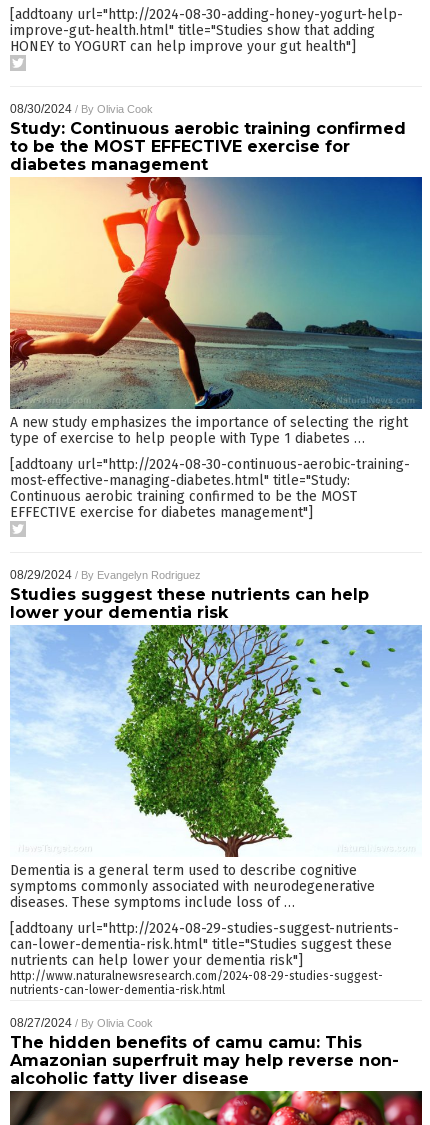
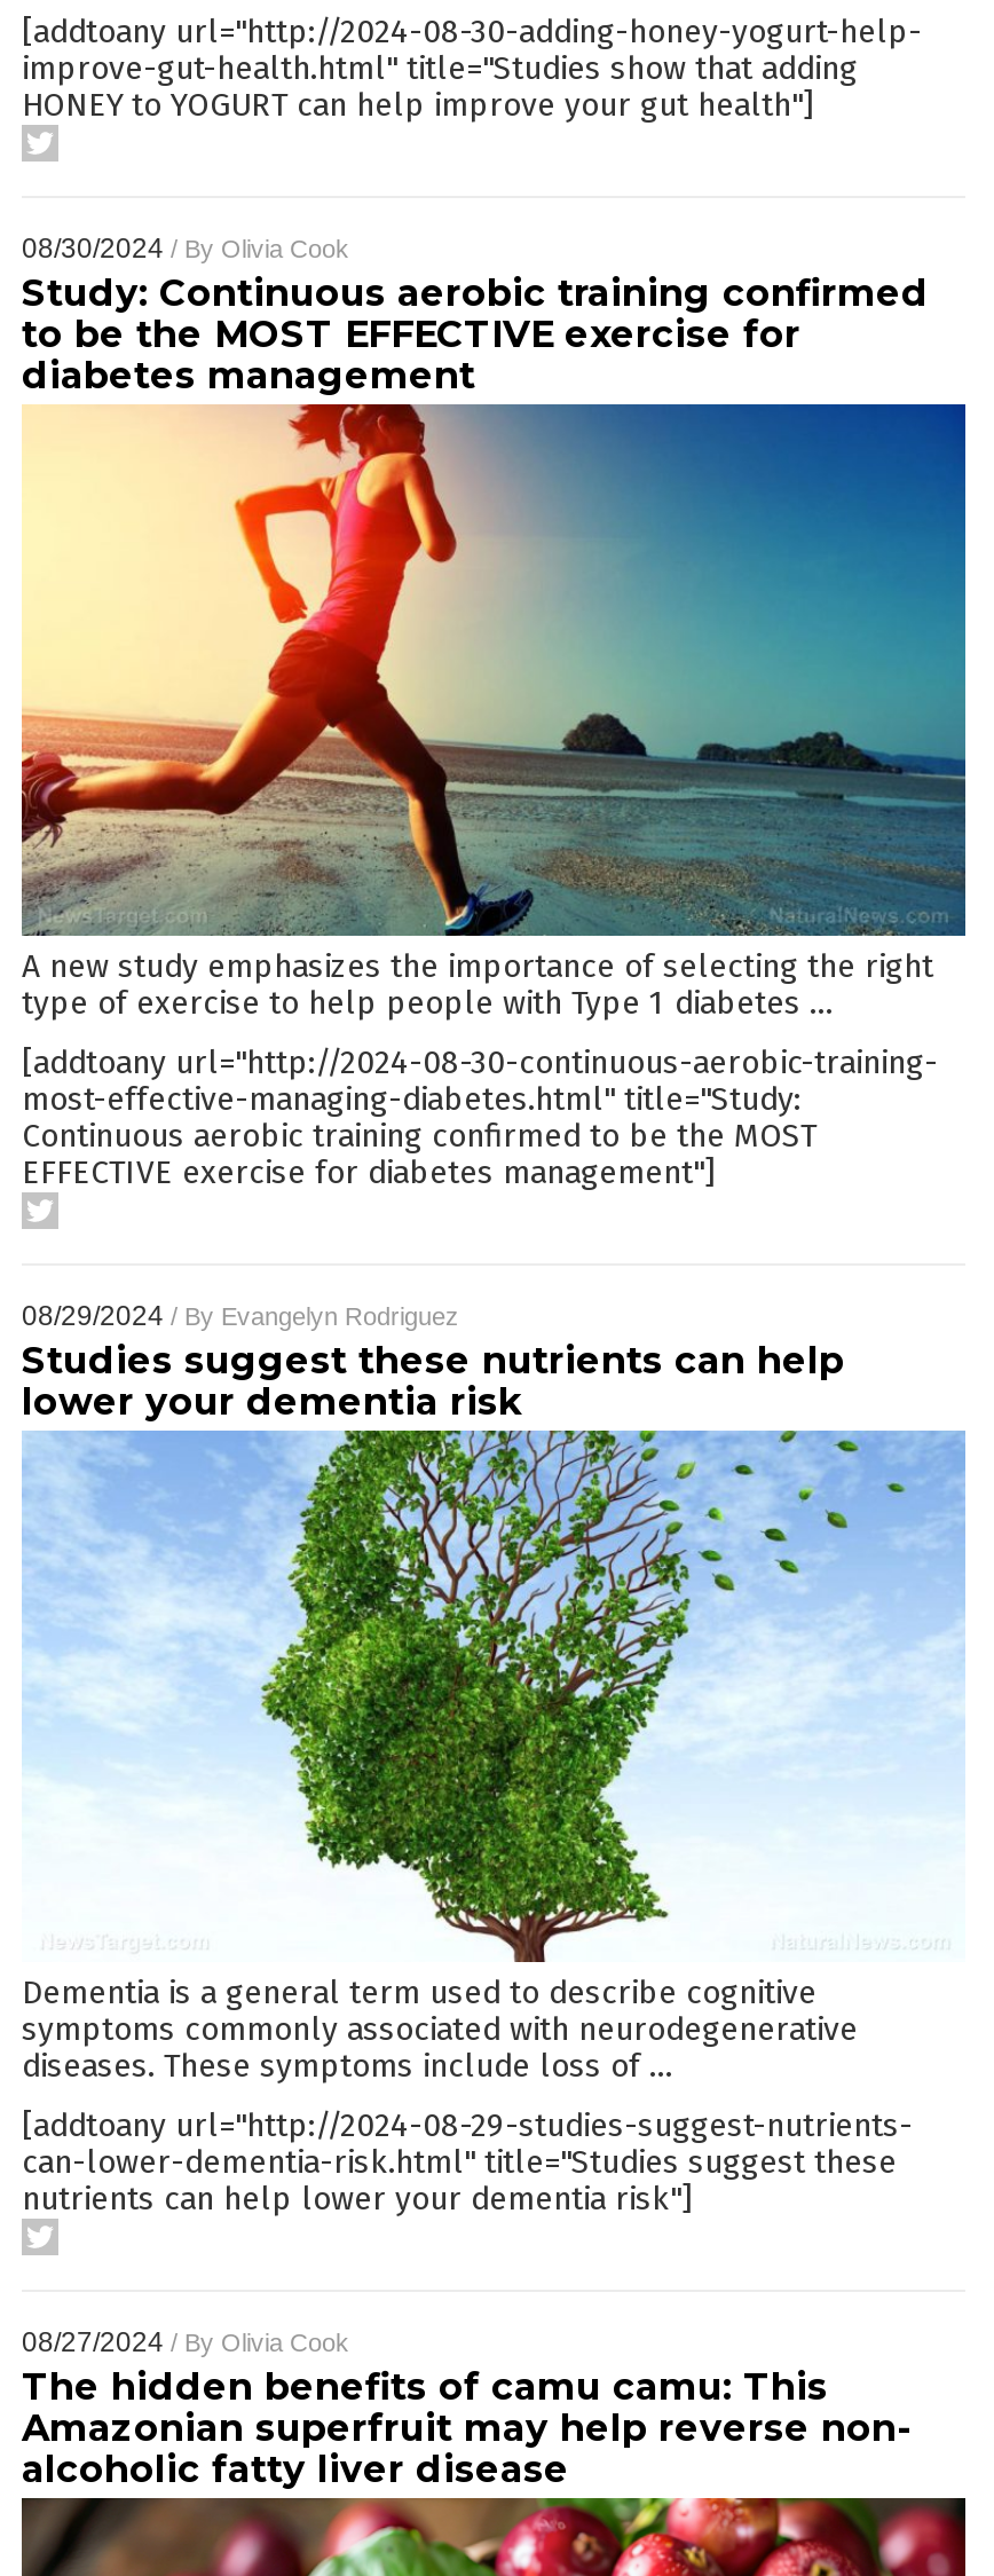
- http://www.naturalnewsresearch.com/2024-08-29-studies-suggest-
- nutrients-can-lower-dementia-risk.html
